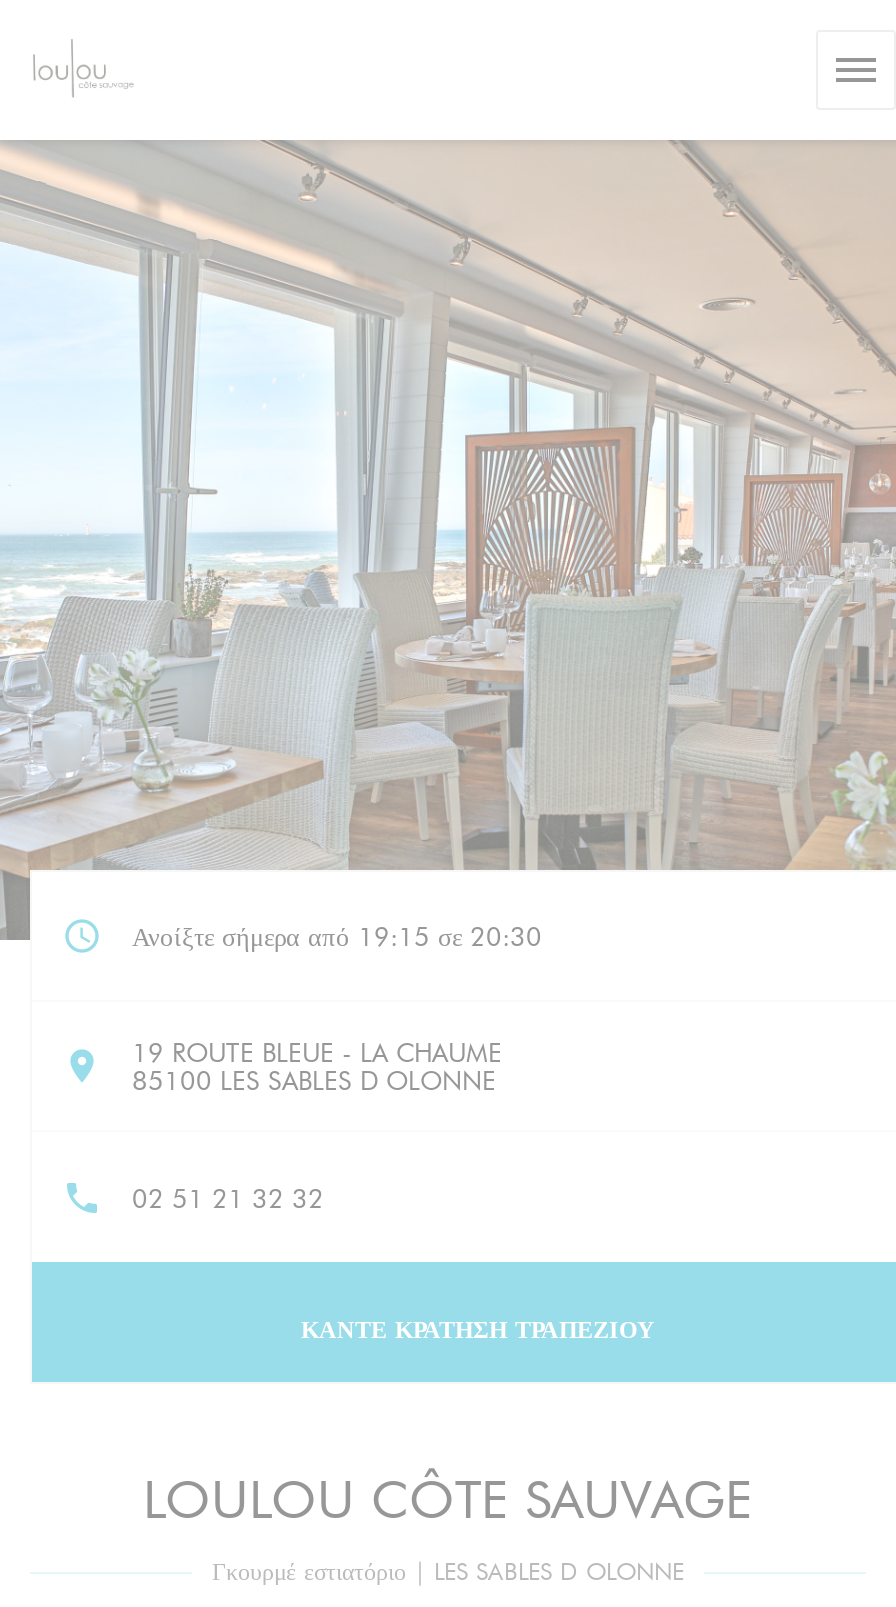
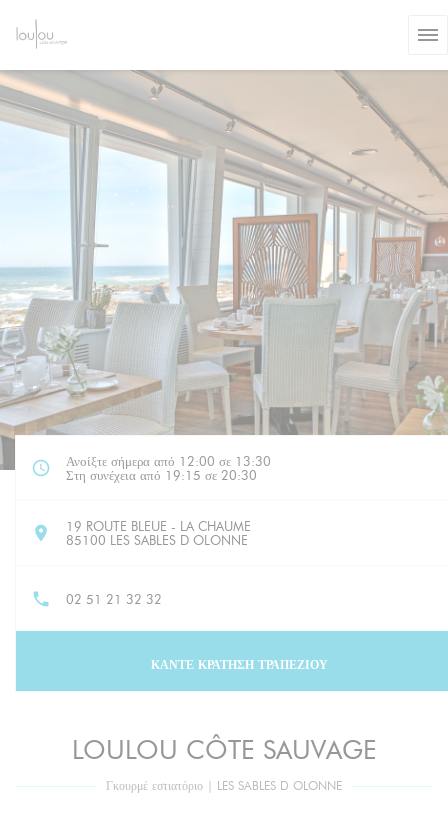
- Ανοίξτε σήμερα από 19:15 σε 20:30
+ Ανοίξτε σήμερα από 12:00 σε 13:30
+ Στη συνέχεια από 19:15 σε 20:30
